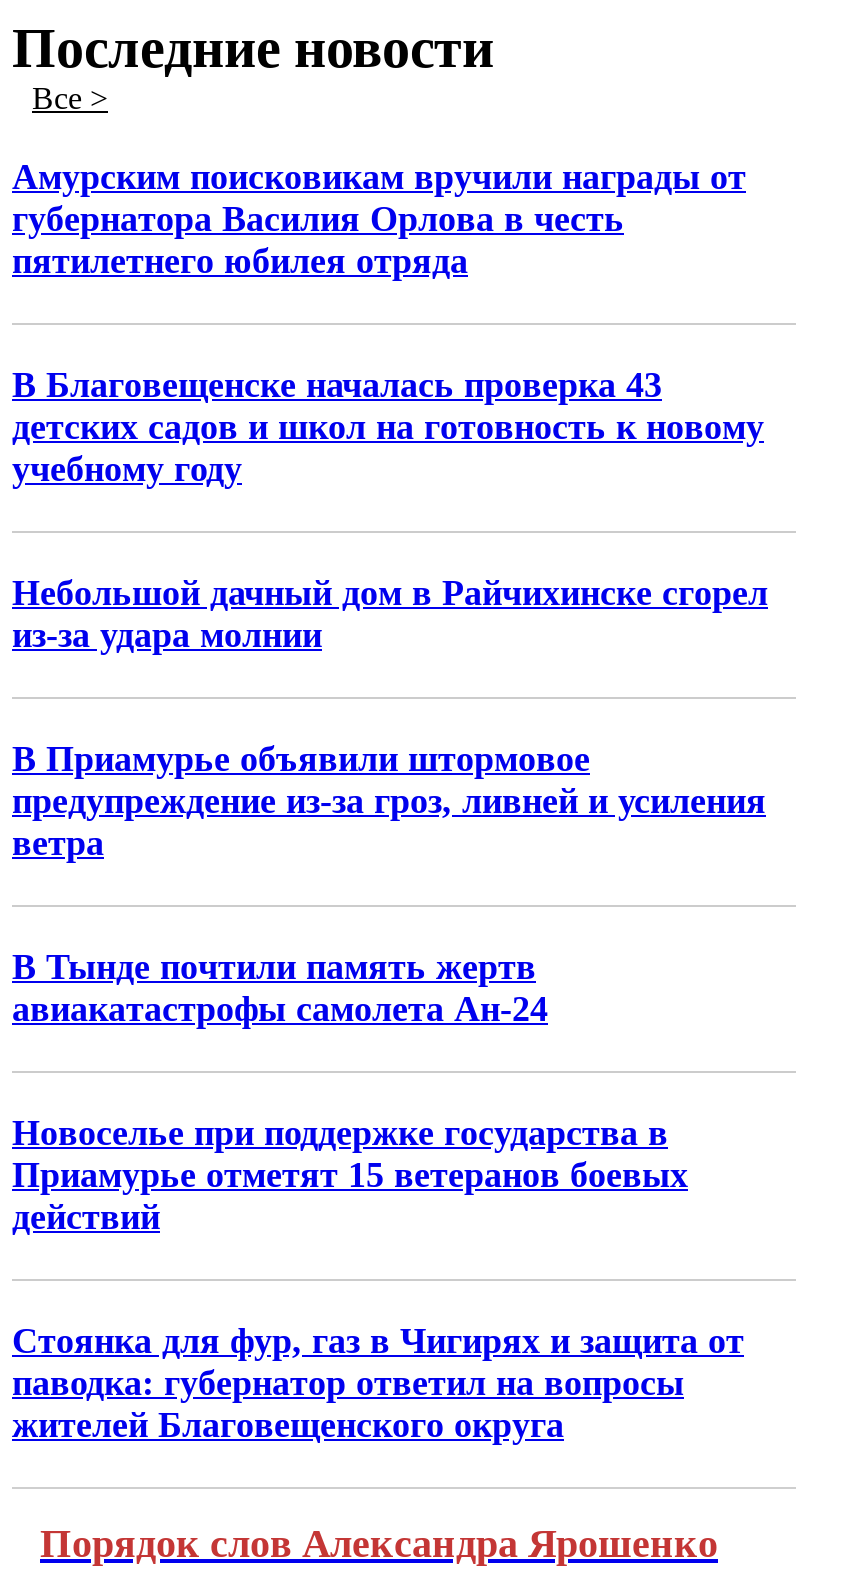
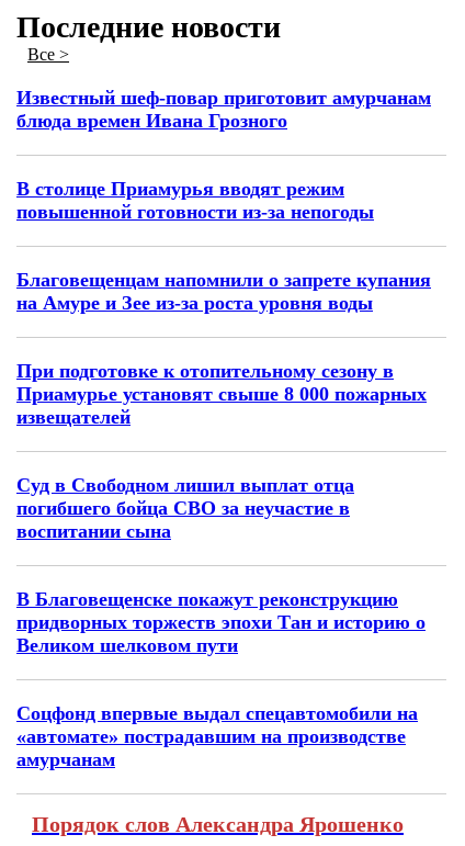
- Амурским поисковикам вручили награды от
- губернатора Василия Орлова в честь
- пятилетнего юбилея отряда
+ Известный шеф-повар приготовит амурчанам
+ блюда времен Ивана Грозного

- В Благовещенске началась проверка 43
- детских садов и школ на готовность к новому
- учебному году
+ В столице Приамурья вводят режим
+ повышенной готовности из-за непогоды

- Небольшой дачный дом в Райчихинске сгорел
- из-за удара молнии
+ Благовещенцам напомнили о запрете купания
+ на Амуре и Зее из-за роста уровня воды

- В Приамурье объявили штормовое
- предупреждение из-за гроз, ливней и усиления
- ветра
+ При подготовке к отопительному сезону в
+ Приамурье установят свыше 8 000 пожарных
+ извещателей

- В Тынде почтили память жертв
- авиакатастрофы самолета Ан-24
+ Суд в Свободном лишил выплат отца
+ погибшего бойца СВО за неучастие в
+ воспитании сына

- Новоселье при поддержке государства в
- Приамурье отметят 15 ветеранов боевых
- действий
+ В Благовещенске покажут реконструкцию
+ придворных торжеств эпохи Тан и историю о
+ Великом шелковом пути

- Стоянка для фур, газ в Чигирях и защита от
- паводка: губернатор ответил на вопросы
- жителей Благовещенского округа
+ Соцфонд впервые выдал спецавтомобили на
+ «автомате» пострадавшим на производстве
+ амурчанам
